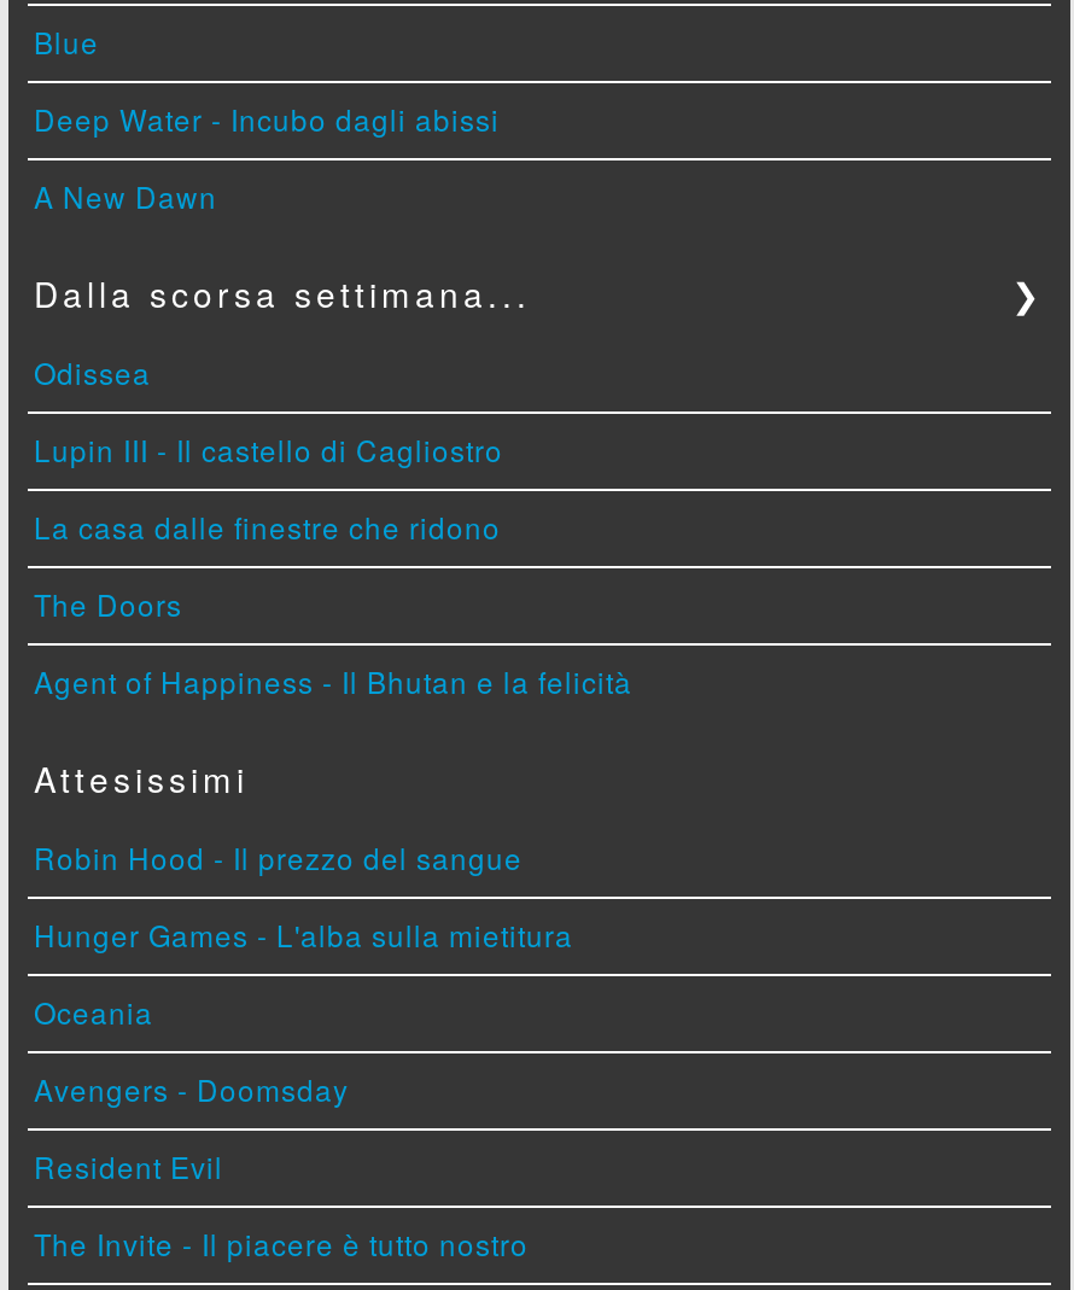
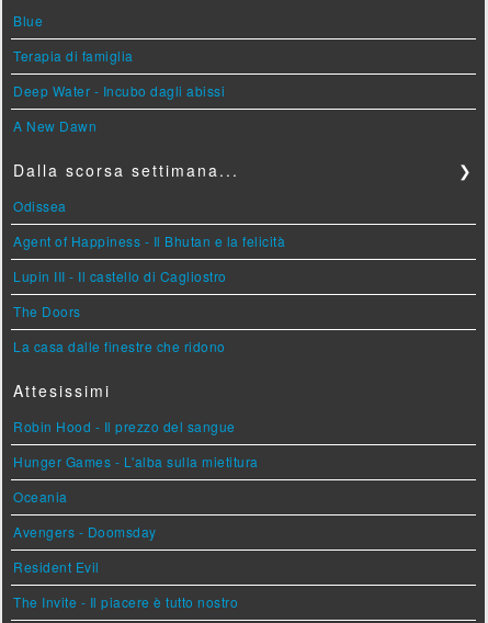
+ Terapia di famiglia

moved down: Lupin III - Il castello di Cagliostro | The Doors | La casa dalle finestre che ridono

moved up: Agent of Happiness - Il Bhutan e la felicità
